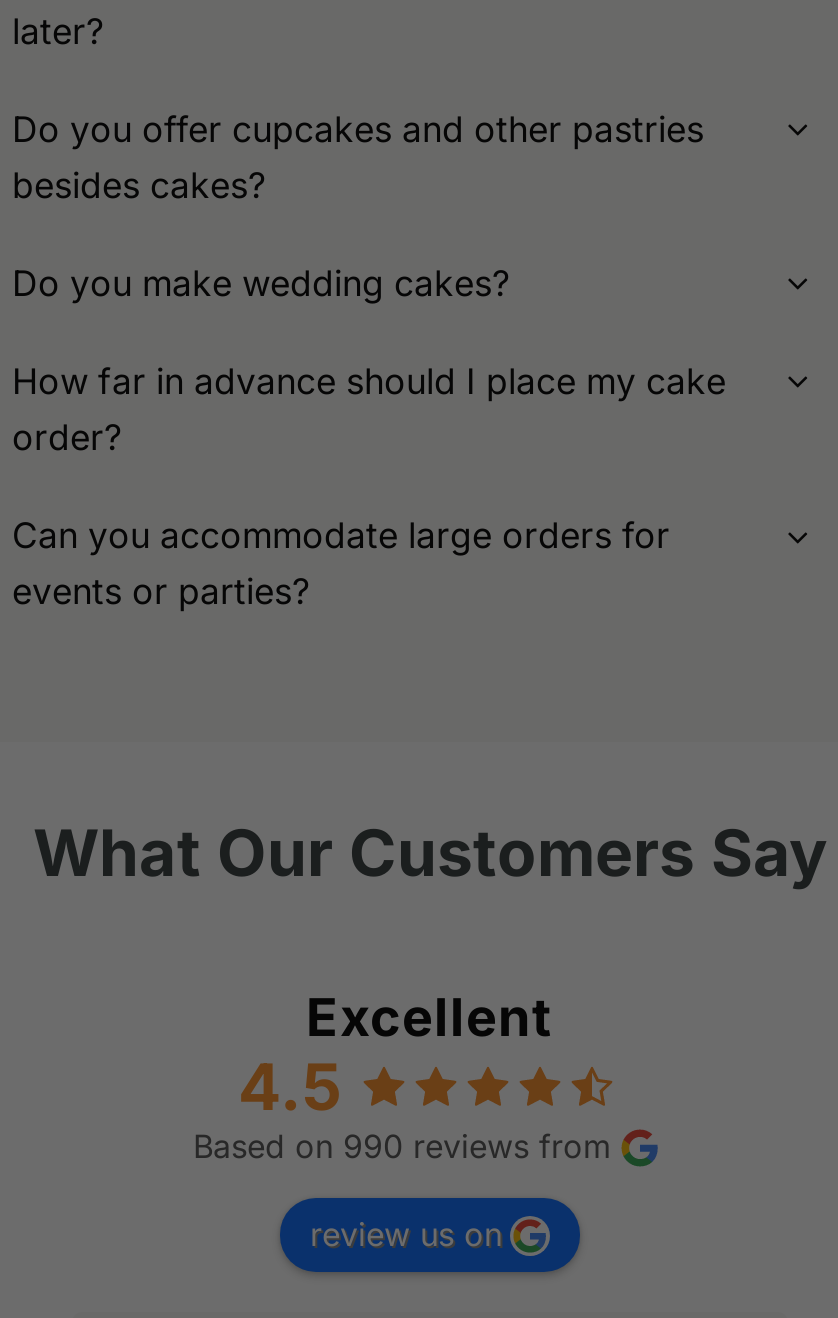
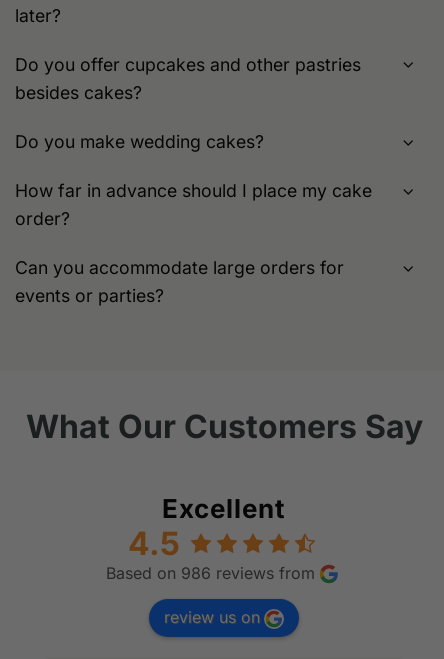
- Based on 990 reviews from
+ Based on 986 reviews from
